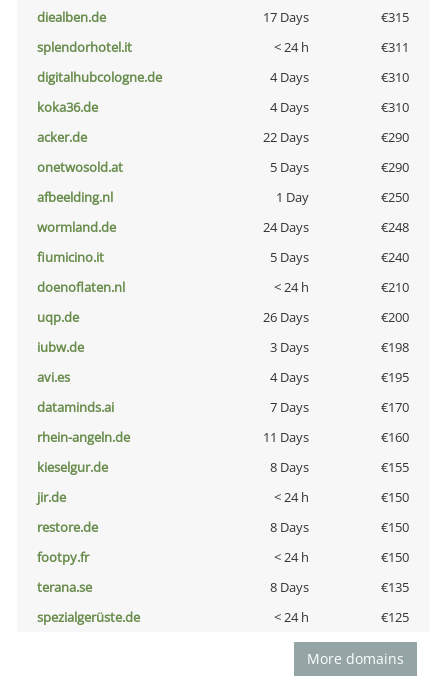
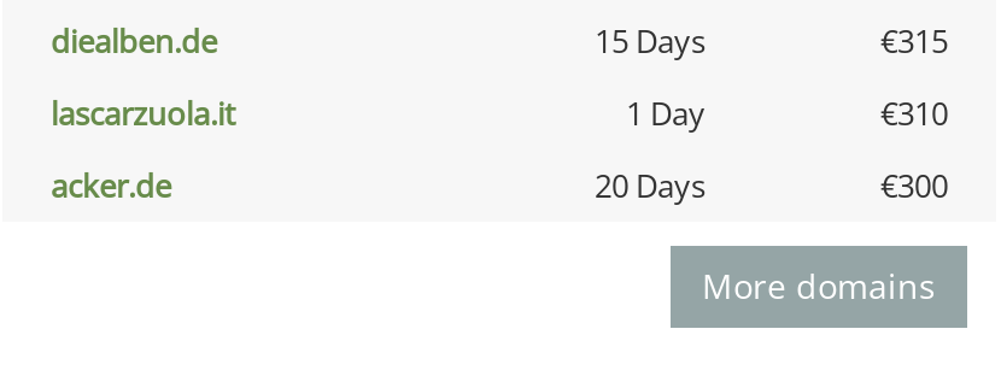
- 17 Days
+ 15 Days

- splendorhotel.it
- < 24 h
- €311
- digitalhubcologne.de
- 4 Days
- €310
- koka36.de
- 4 Days
+ lascarzuola.it
+ 1 Day

- 22 Days
- €290
- onetwosold.at
- 5 Days
- €290
- afbeelding.nl
- 1 Day
- €250
- wormland.de
- 24 Days
- €248
- fiumicino.it
- 5 Days
- €240
- doenoflaten.nl
- < 24 h
- €210
- uqp.de
- 26 Days
- €200
- iubw.de
- 3 Days
- €198
- avi.es
- 4 Days
- €195
- dataminds.ai
- 7 Days
- €170
- rhein-angeln.de
- 11 Days
- €160
- kieselgur.de
- 8 Days
- €155
- jir.de
- < 24 h
- €150
- restore.de
- 8 Days
- €150
- footpy.fr
- < 24 h
- €150
- terana.se
- 8 Days
- €135
- spezialgerüste.de
- < 24 h
- €125
+ 20 Days
+ €300
